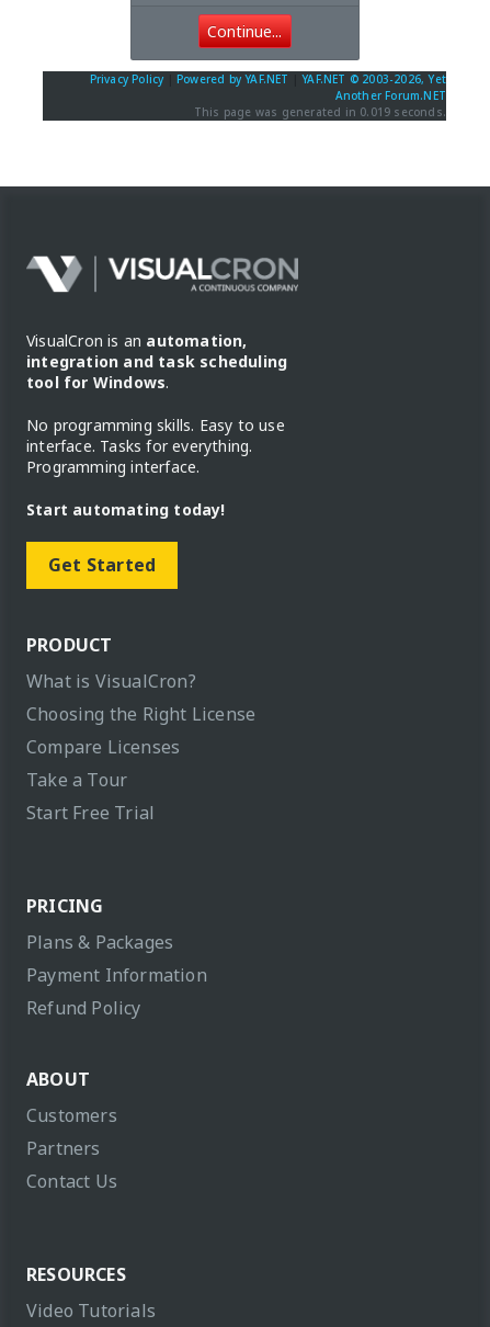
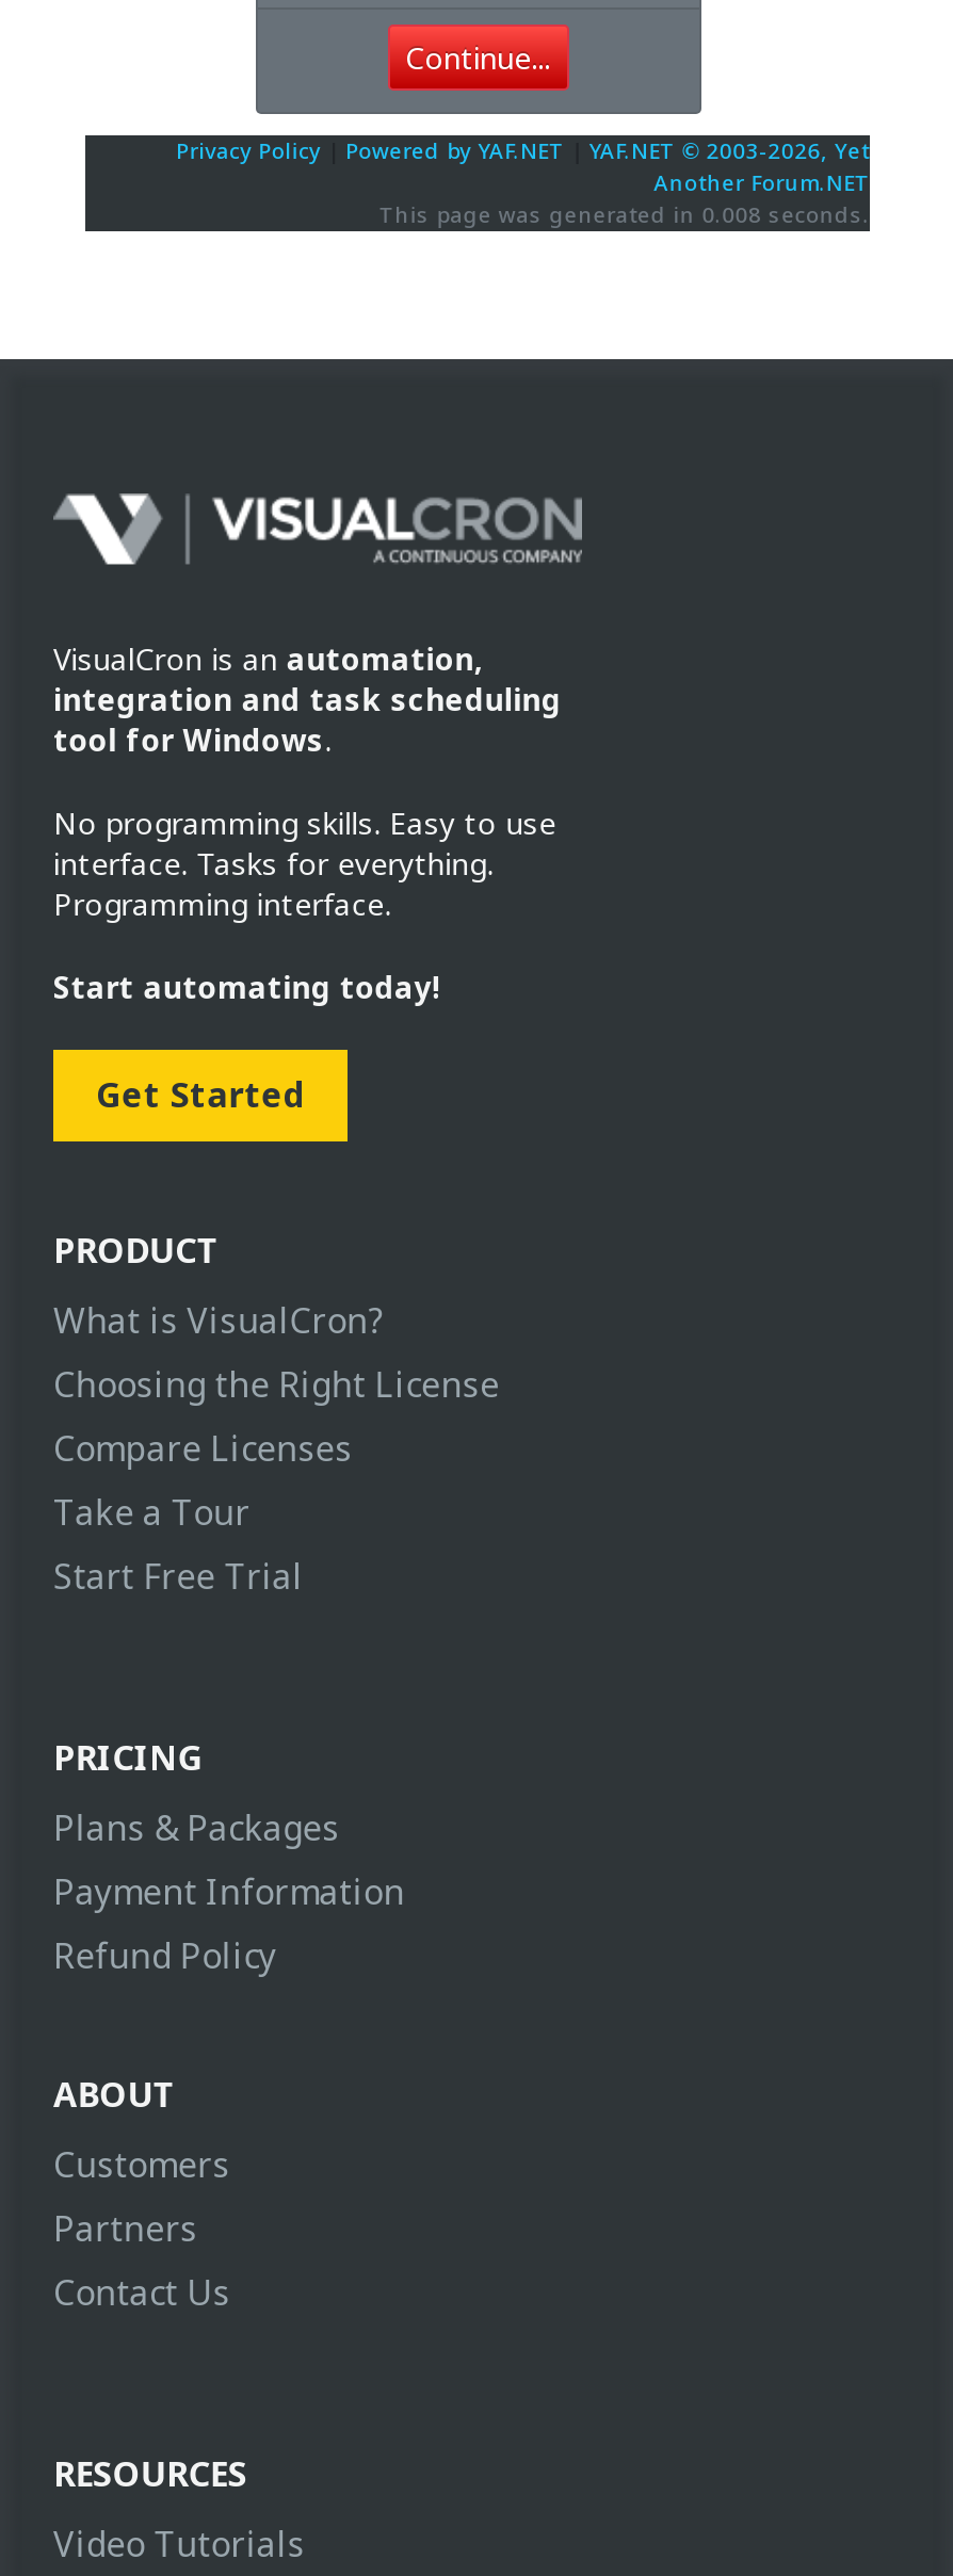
- This page was generated in 0.019 seconds.
+ This page was generated in 0.008 seconds.
